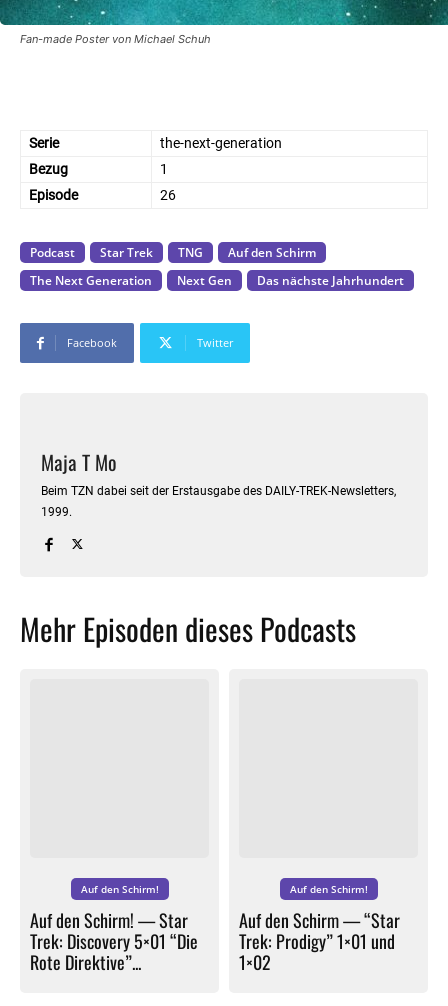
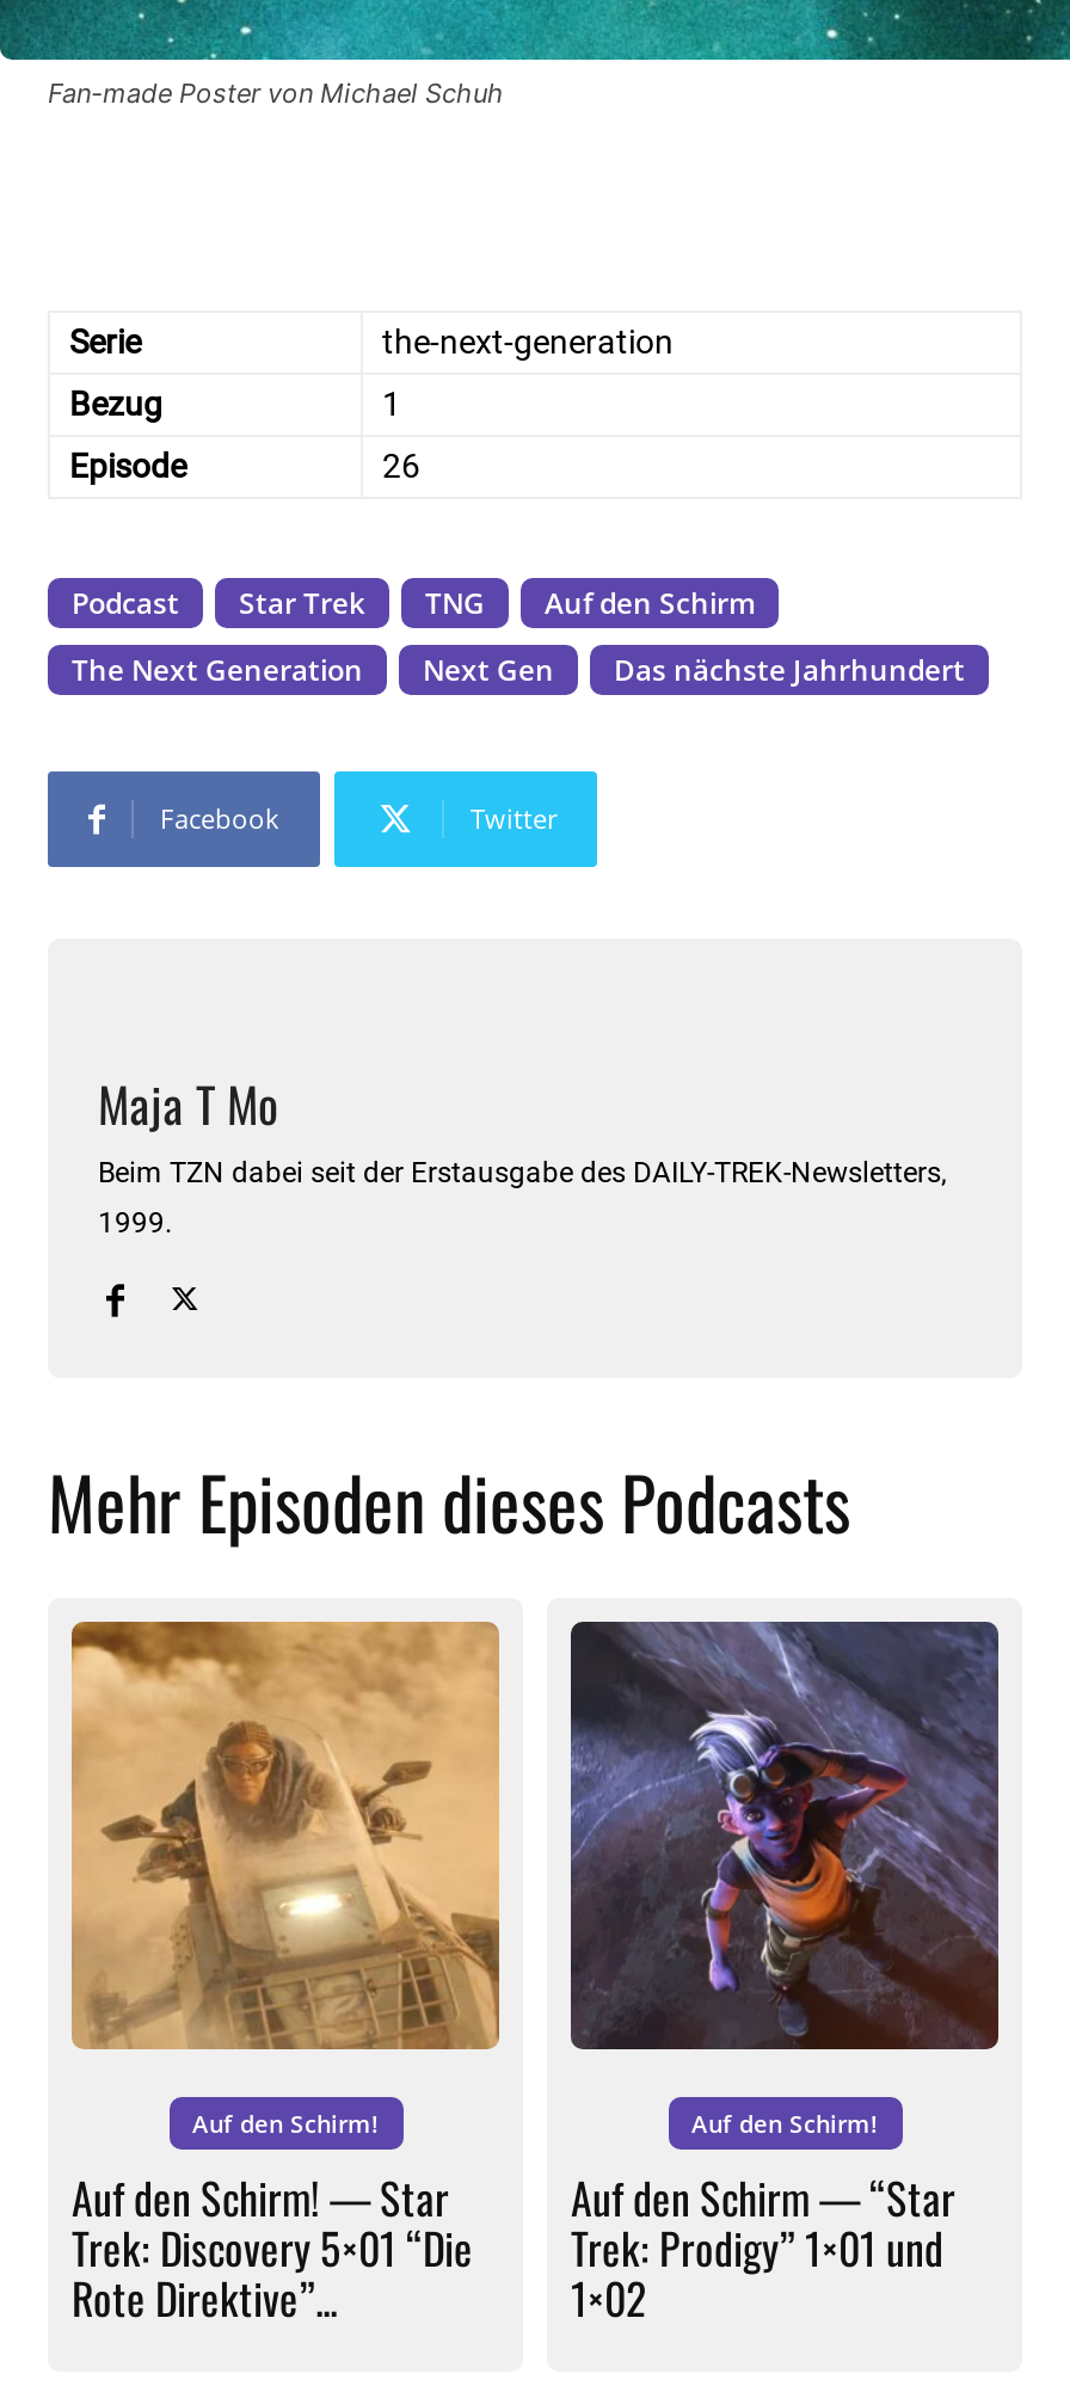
+ [image]

+ [image]
